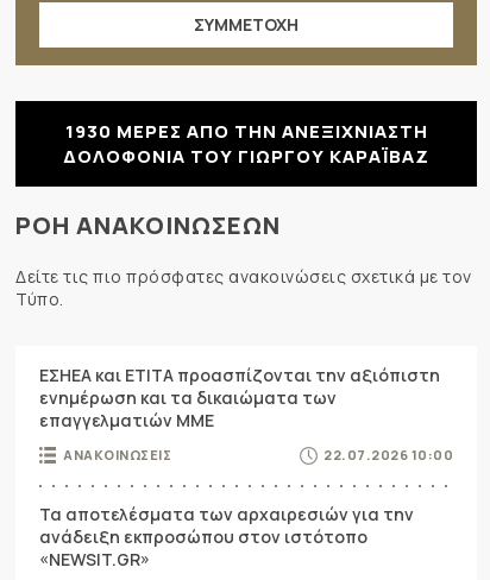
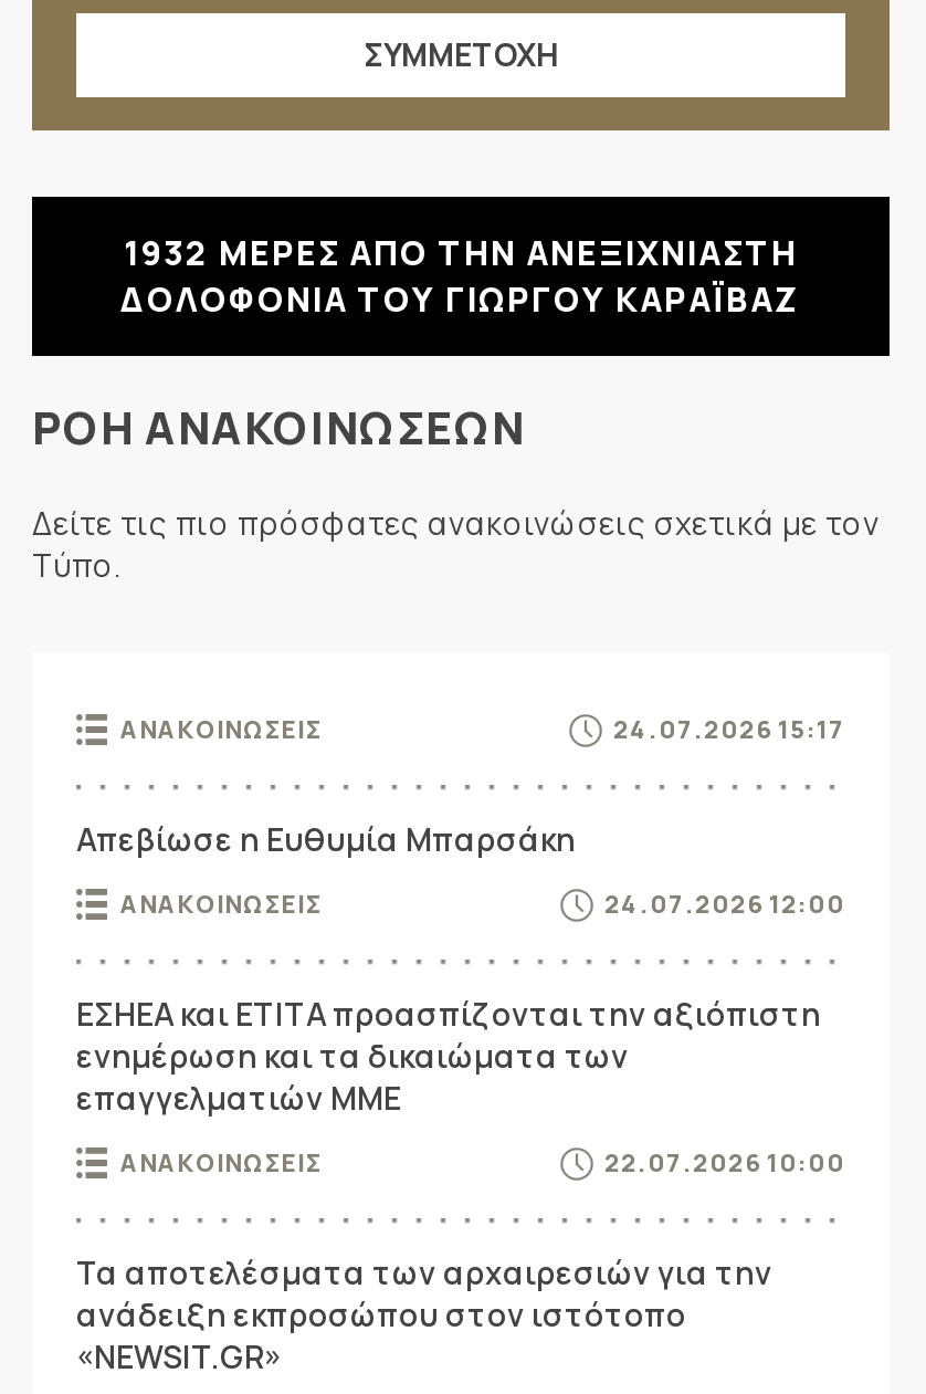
- 1930 ΜΕΡΕΣ ΑΠΟ ΤΗΝ ΑΝΕΞΙΧΝΙΑΣΤΗ
+ 1932 ΜΕΡΕΣ ΑΠΟ ΤΗΝ ΑΝΕΞΙΧΝΙΑΣΤΗ

+ ΑΝΑΚΟΙΝΩΣΕΙΣ
+ 24.07.2026 15:17
+ Απεβίωσε η Ευθυμία Μπαρσάκη
+ ΑΝΑΚΟΙΝΩΣΕΙΣ
+ 24.07.2026 12:00
